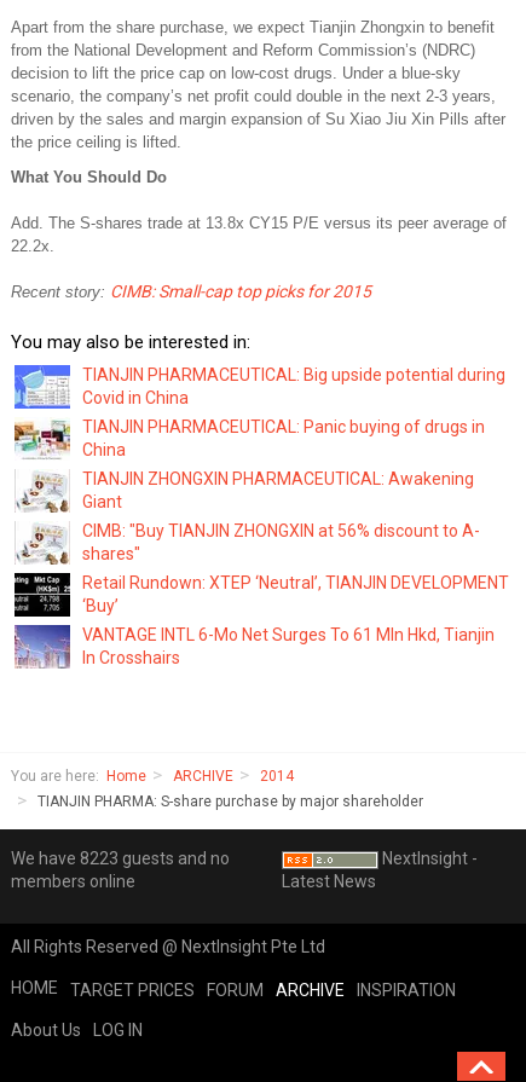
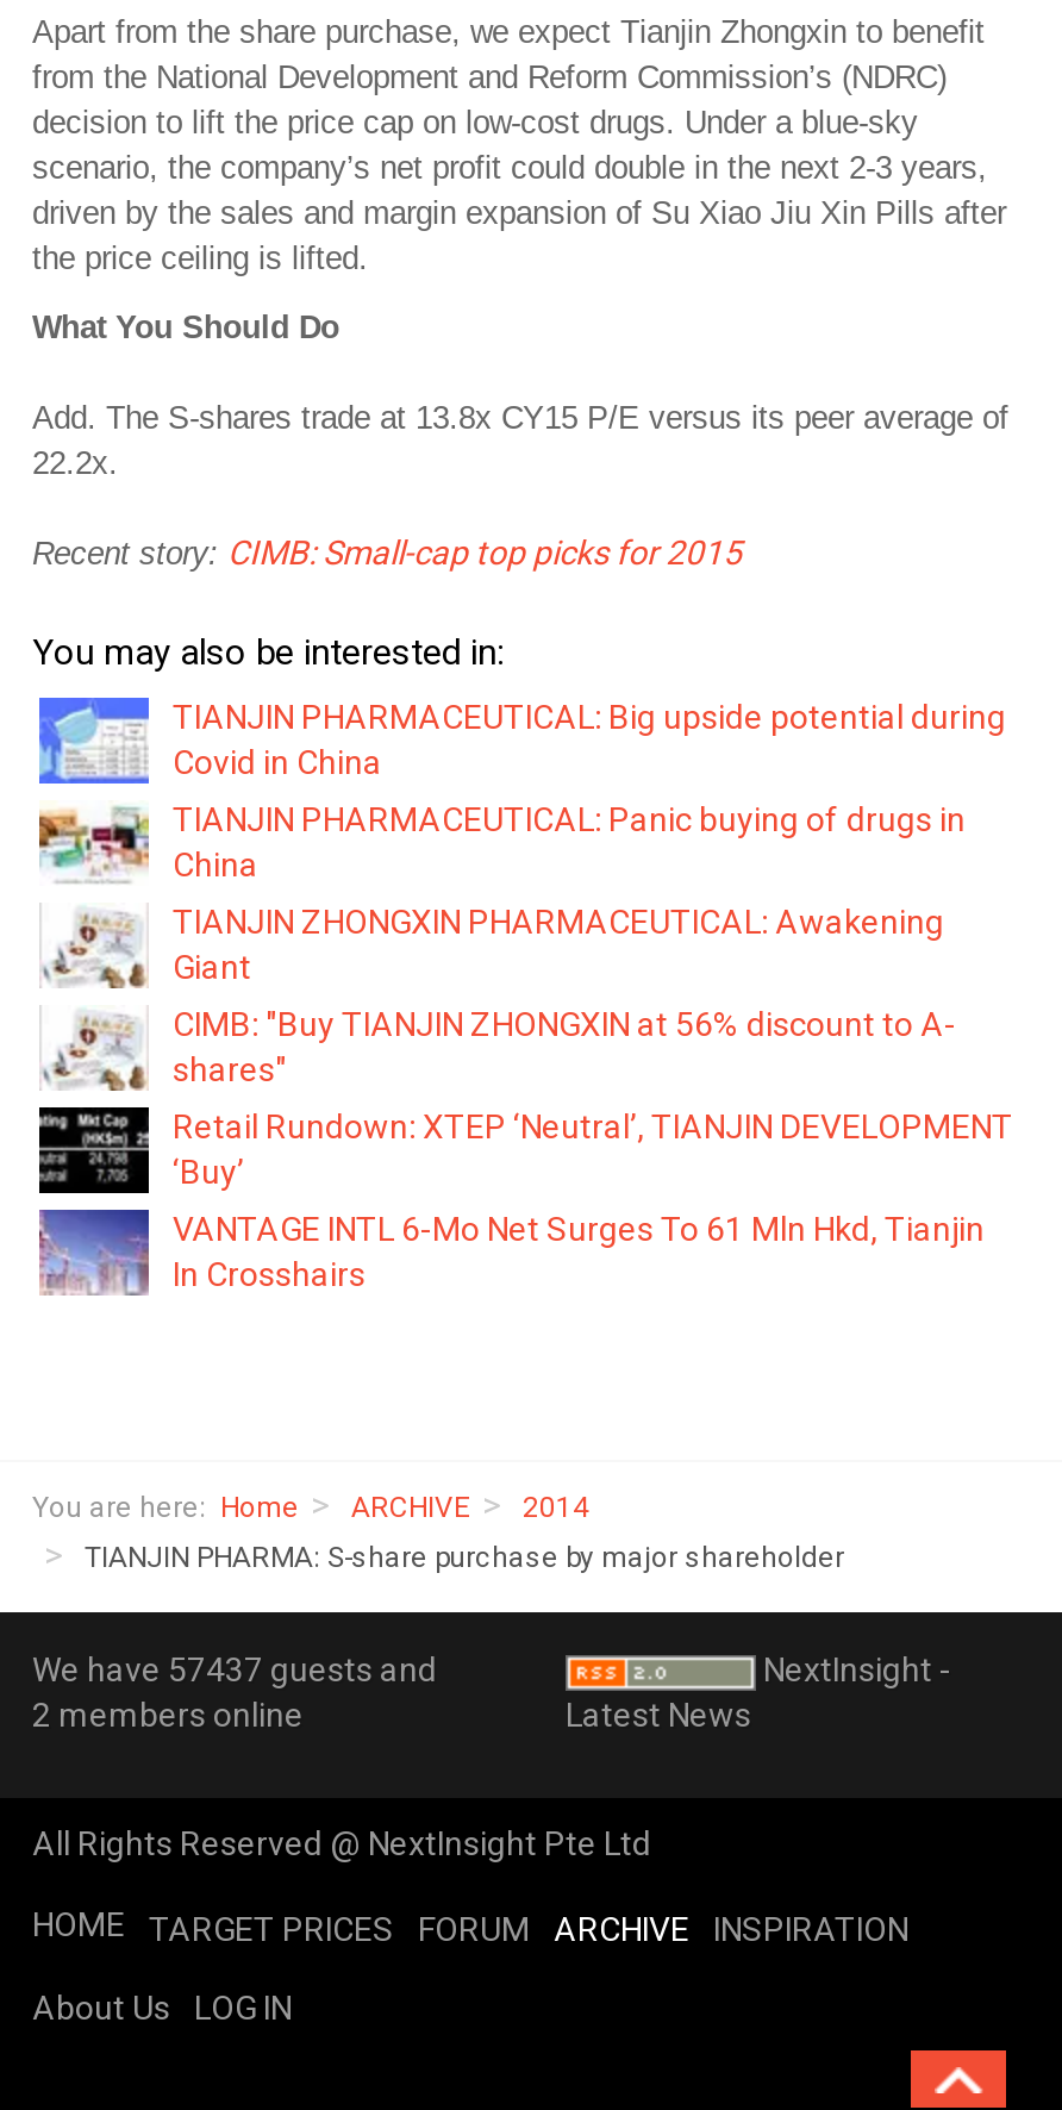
- We have 8223 guests and no
- members online
+ We have 57437 guests and
+ 2 members online
